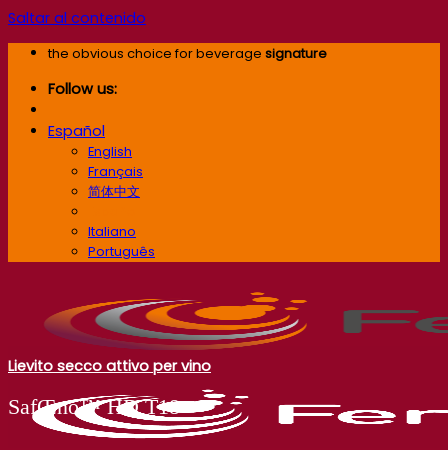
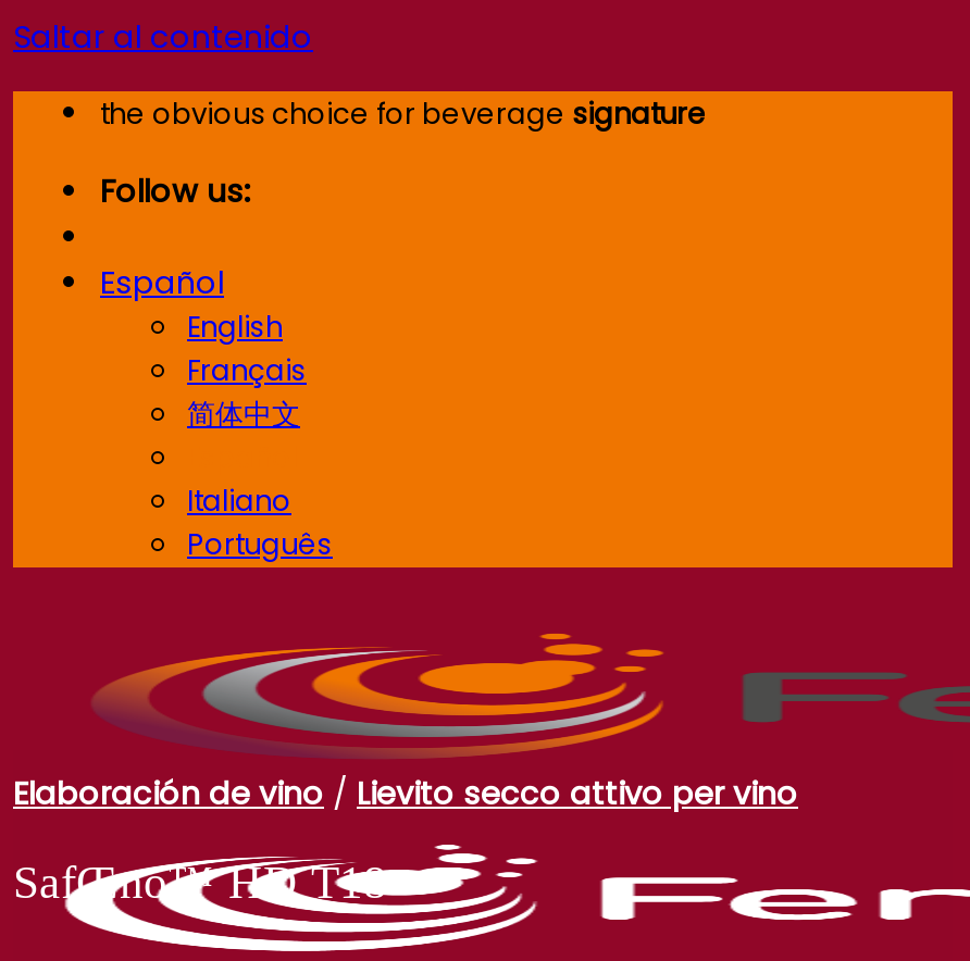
- Lievito secco attivo per vino
+ Elaboración de vino / Lievito secco attivo per vino
